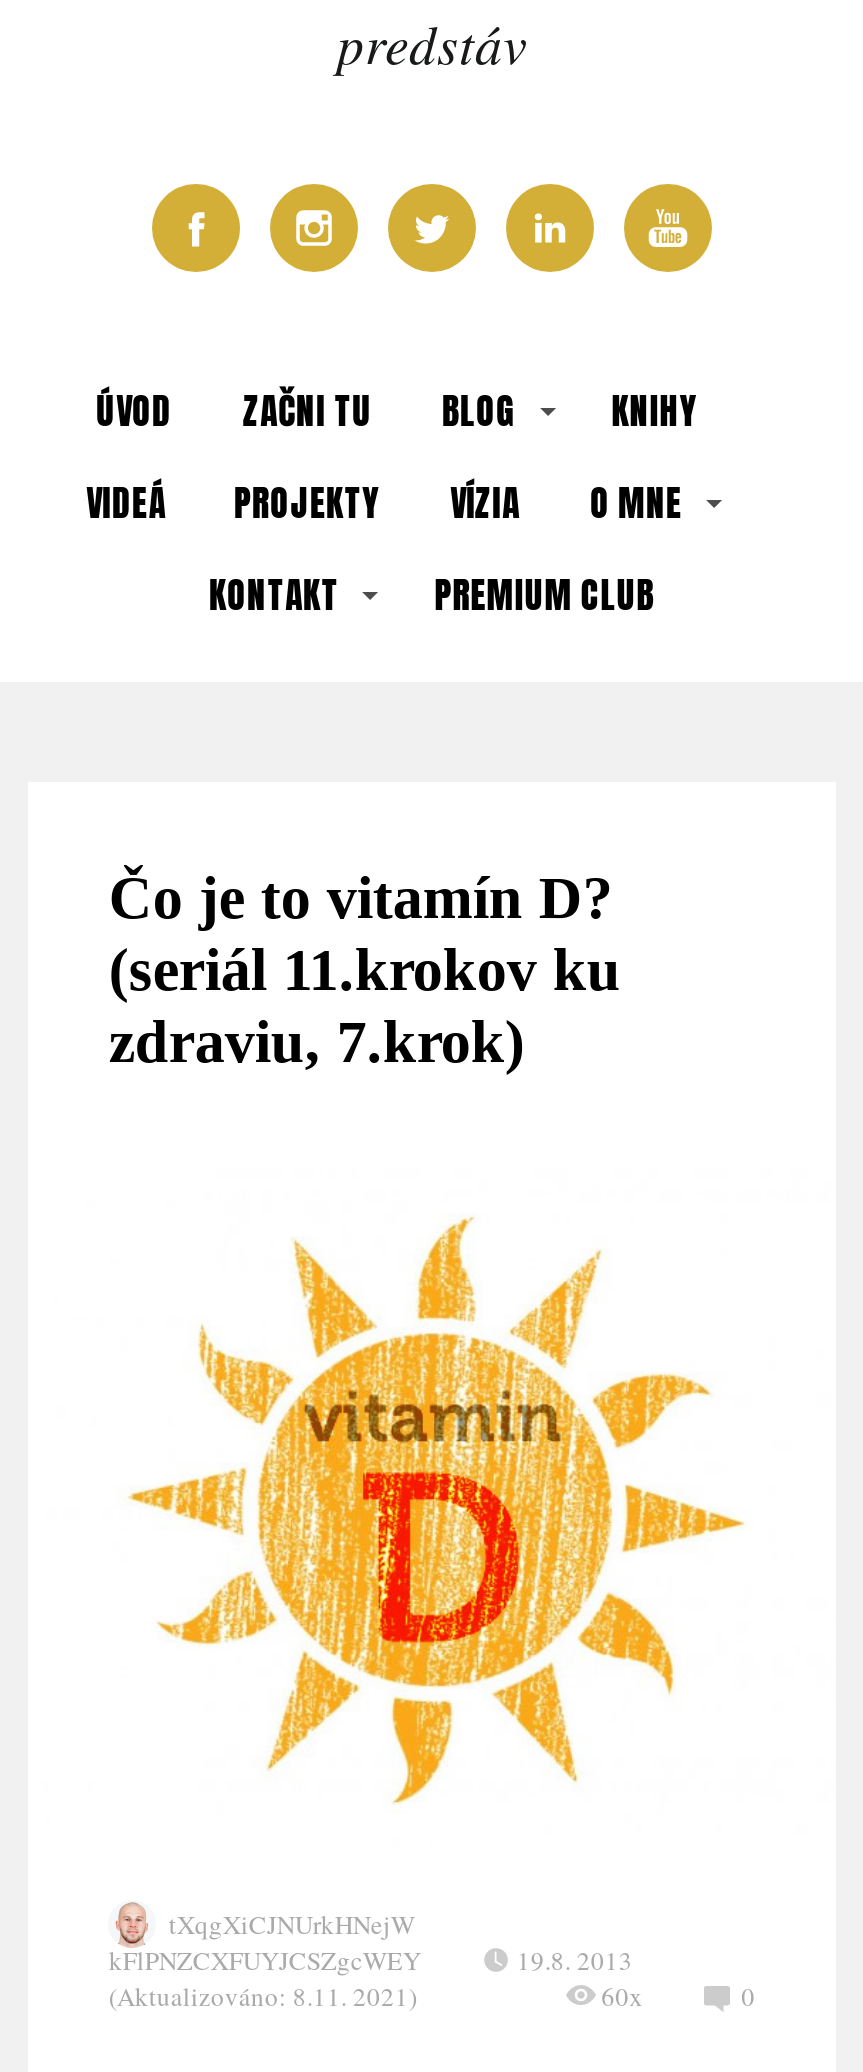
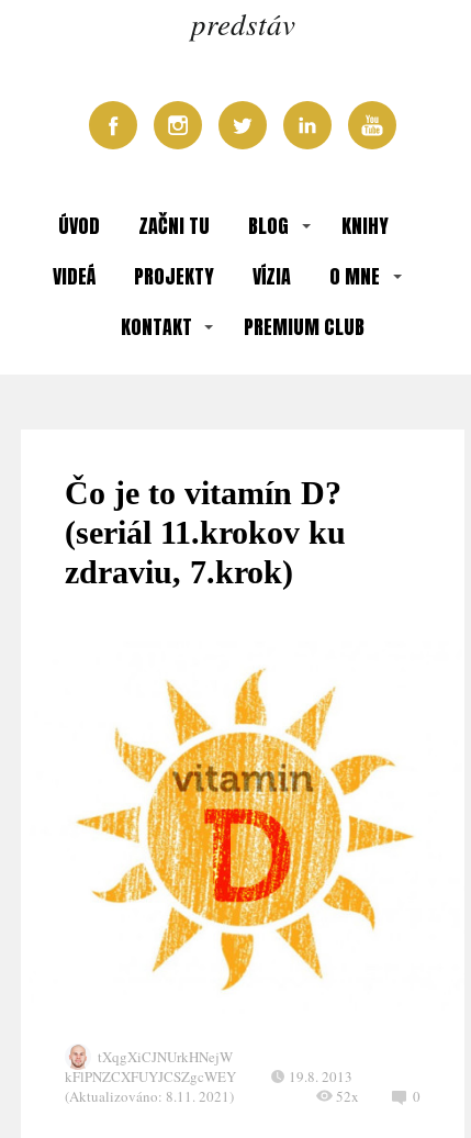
- 60x
+ 52x
